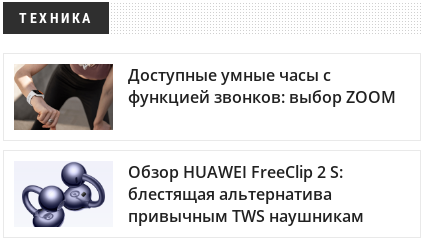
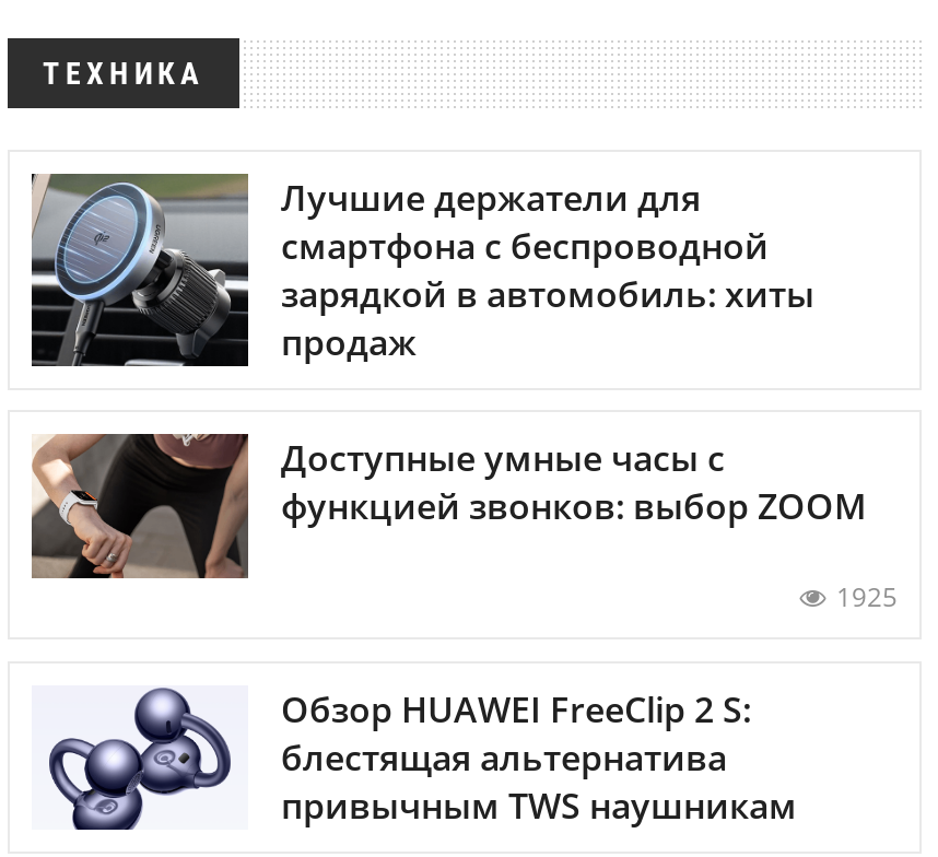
+ [image]
+ Лучшие держатели для
+ смартфона с беспроводной
+ зарядкой в автомобиль: хиты
+ продаж

+ 1925
